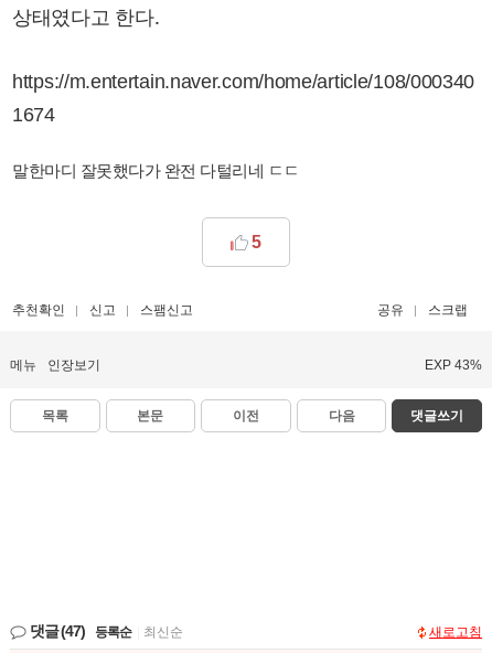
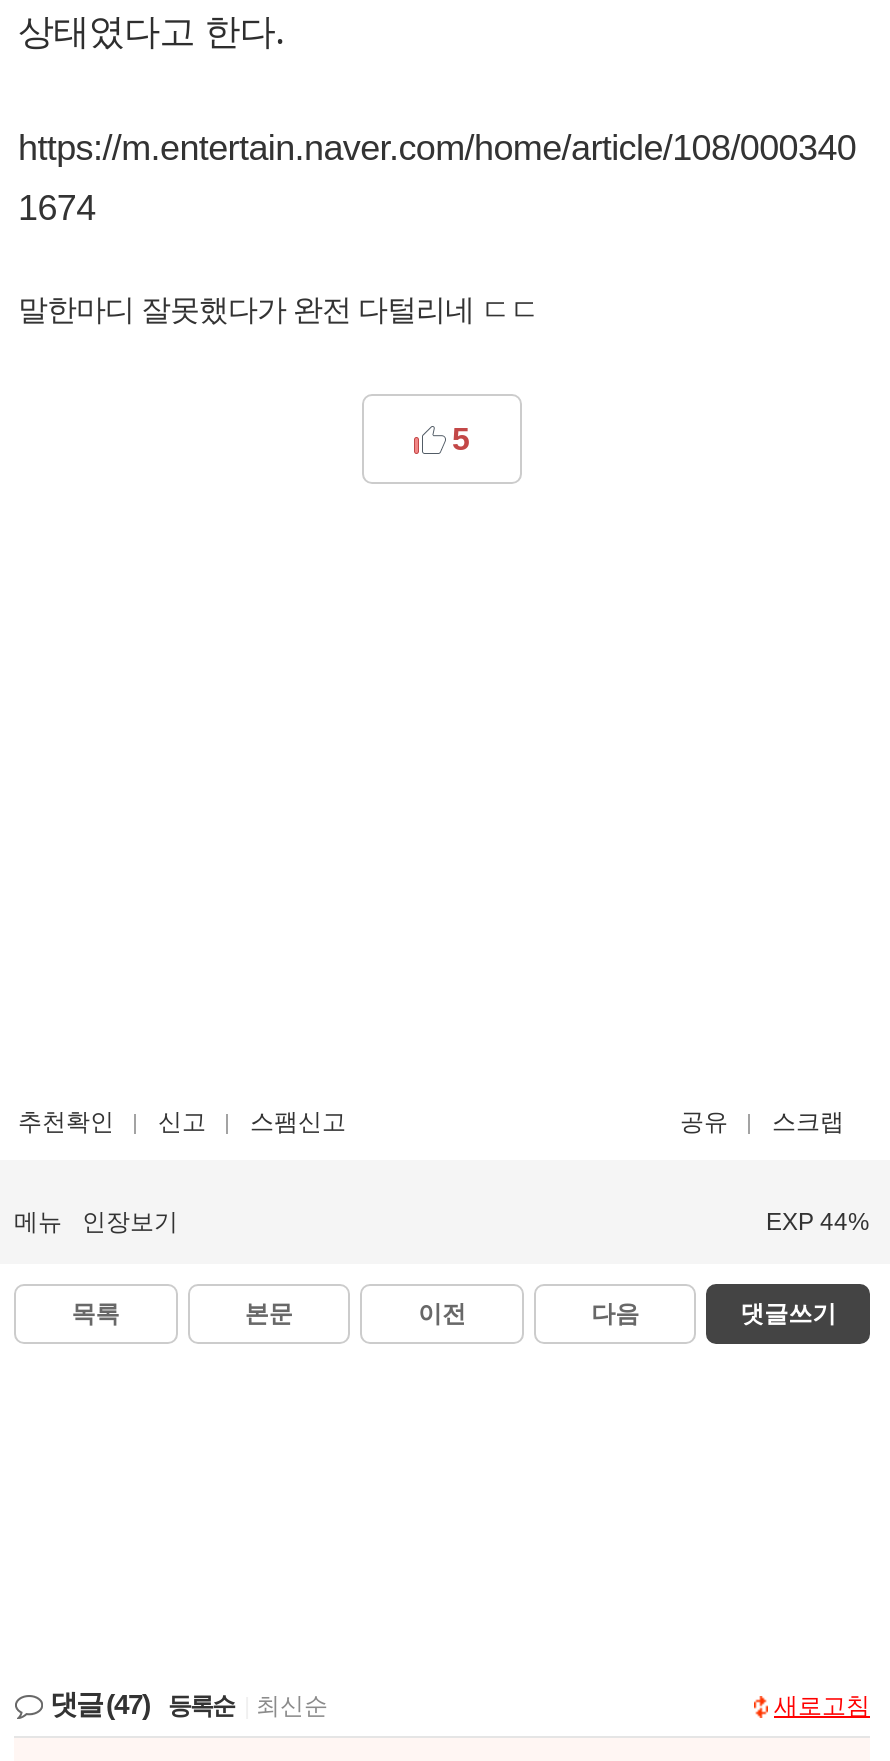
- EXP 43%
+ EXP 44%
